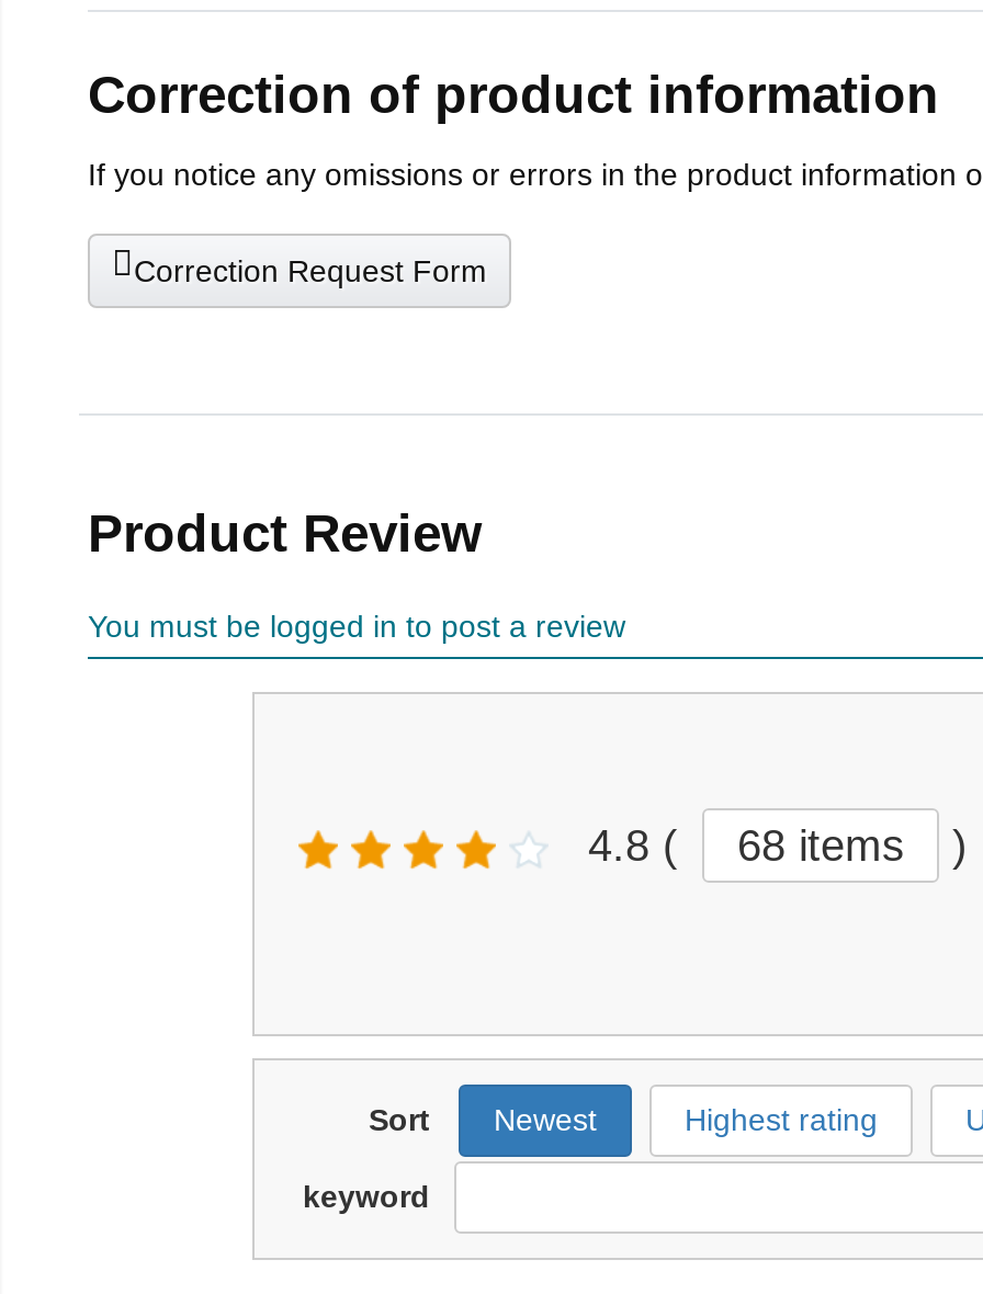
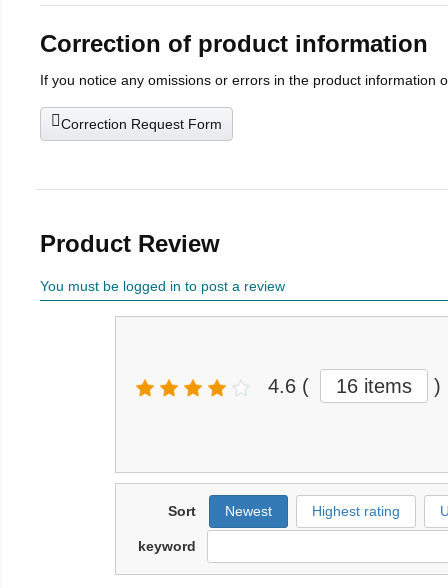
- 4.8 (
+ 4.6 (

- 68 items
+ 16 items
